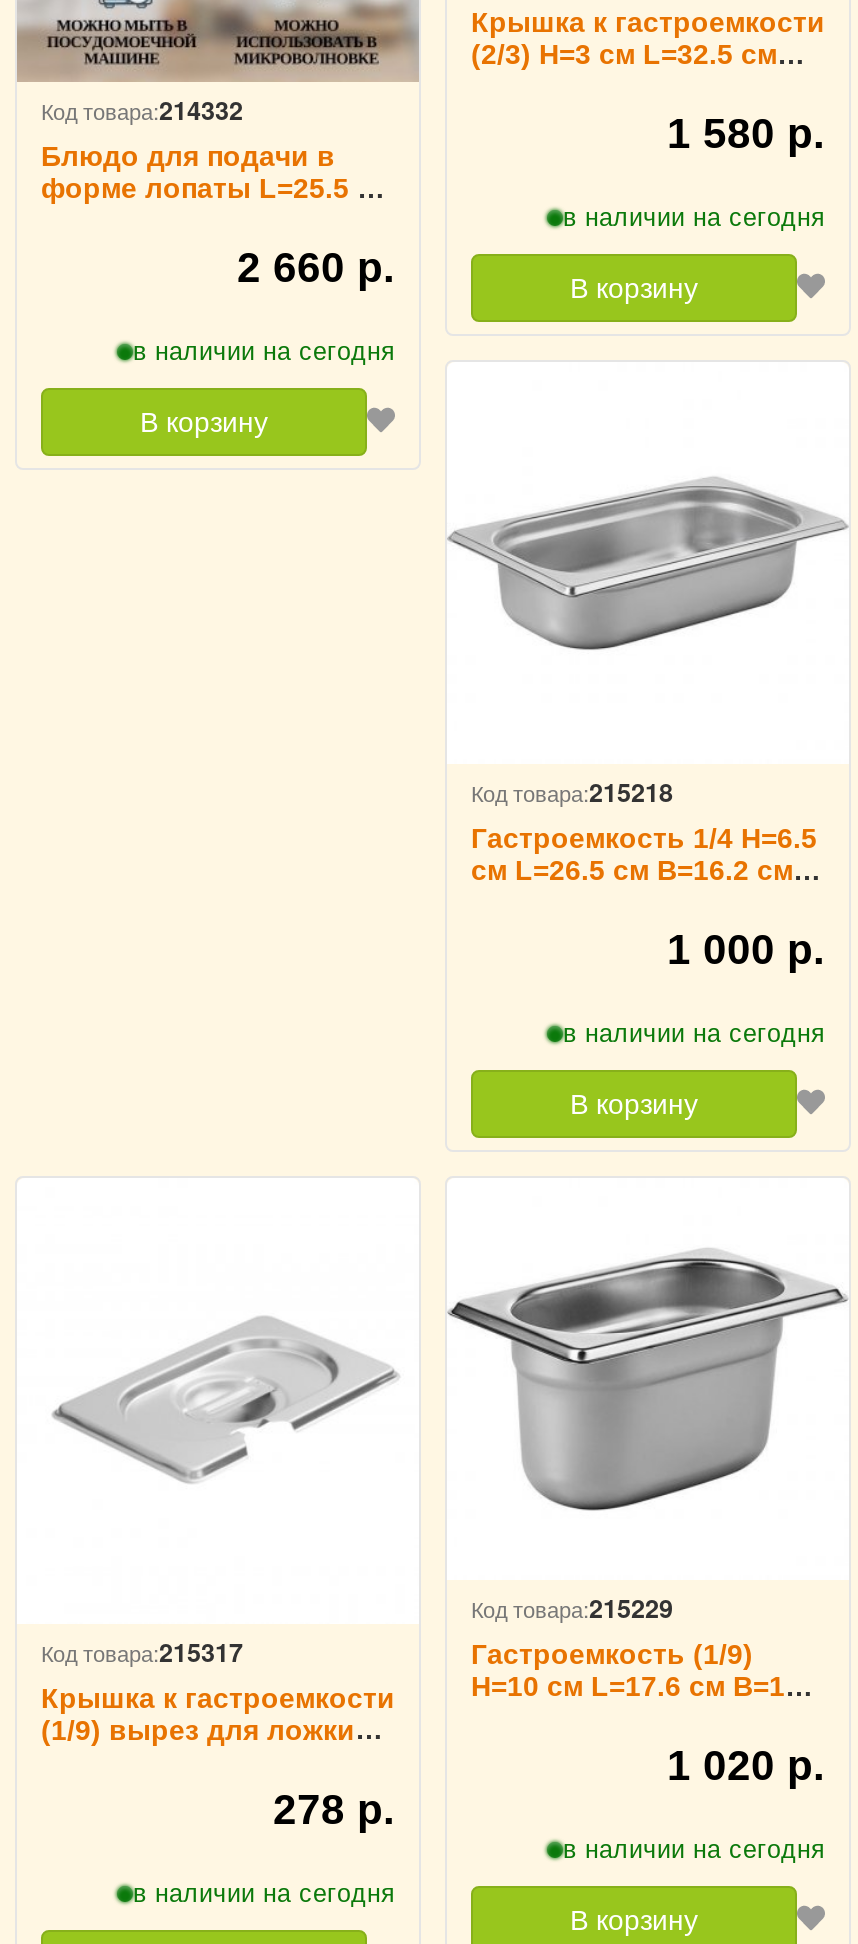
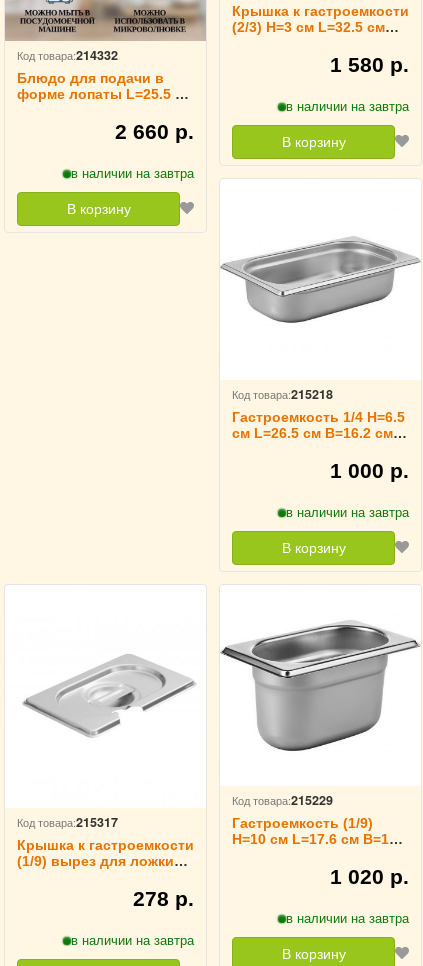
- в наличии на сегодня
+ в наличии на завтра

- в наличии на сегодня
+ в наличии на завтра

- в наличии на сегодня
+ в наличии на завтра

- в наличии на сегодня
+ в наличии на завтра

- в наличии на сегодня
+ в наличии на завтра
